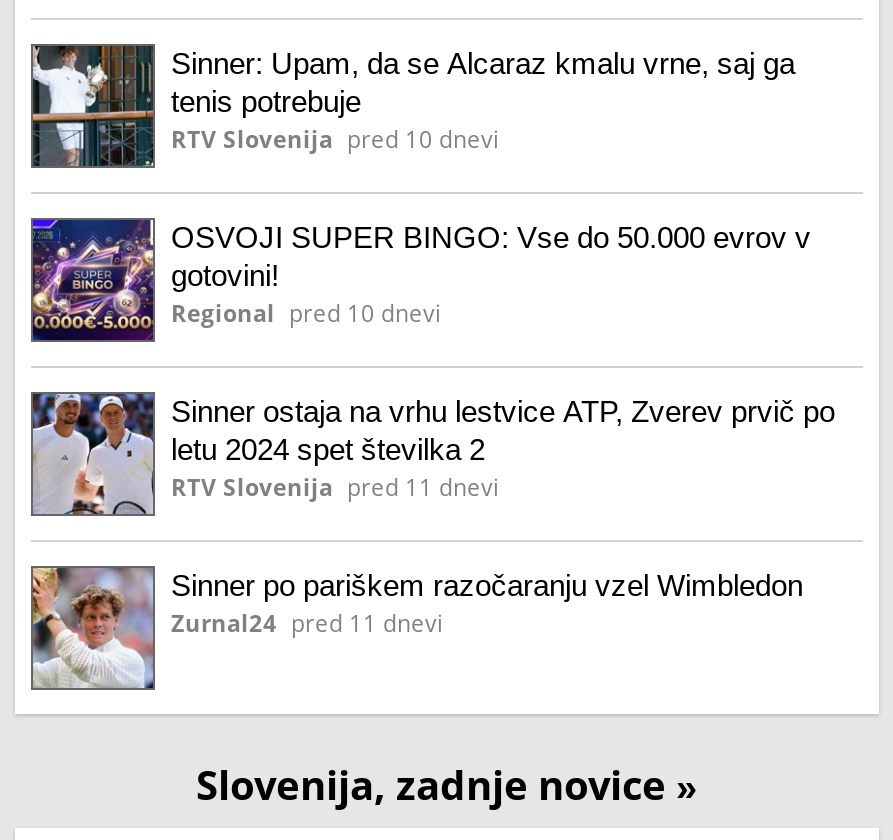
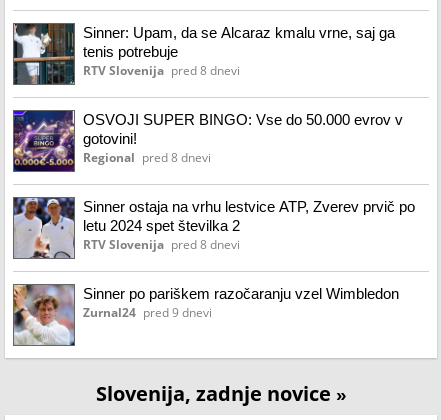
- RTV Slovenija pred 10 dnevi
+ RTV Slovenija pred 8 dnevi

- Regional pred 10 dnevi
+ Regional pred 8 dnevi

- RTV Slovenija pred 11 dnevi
+ RTV Slovenija pred 8 dnevi

- Zurnal24 pred 11 dnevi
+ Zurnal24 pred 9 dnevi
